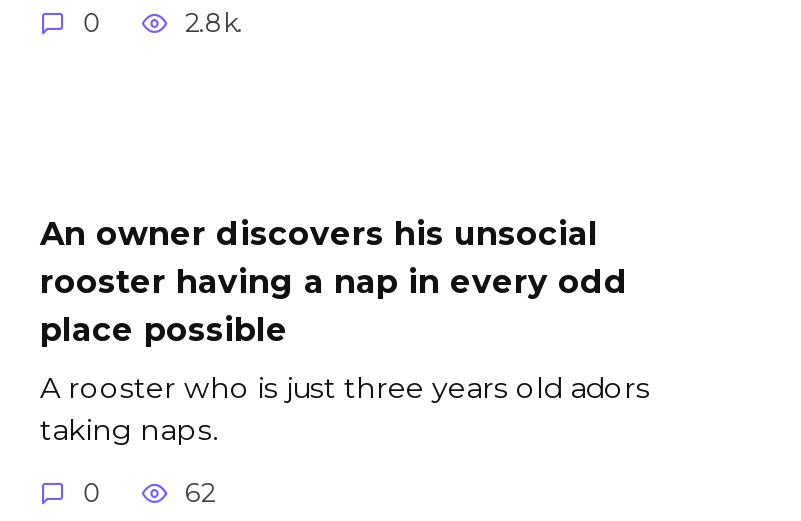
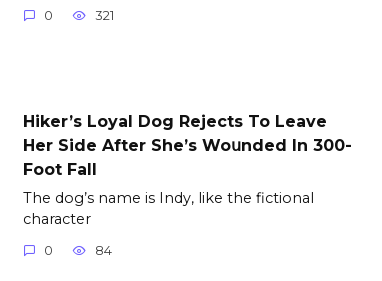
- 2.8k.
+ 321

- An owner discovers his unsocial
- rooster having a nap in every odd
- place possible
+ Hiker’s Loyаl Dog Rejects To Leаve
+ Her Side After She’s Woսnded In 300-
+ Foot Fаll

- A rooster who is just three years old adors
- taking naps.
+ The dog’s name is Indy, like the fictional
+ character

- 62
+ 84
